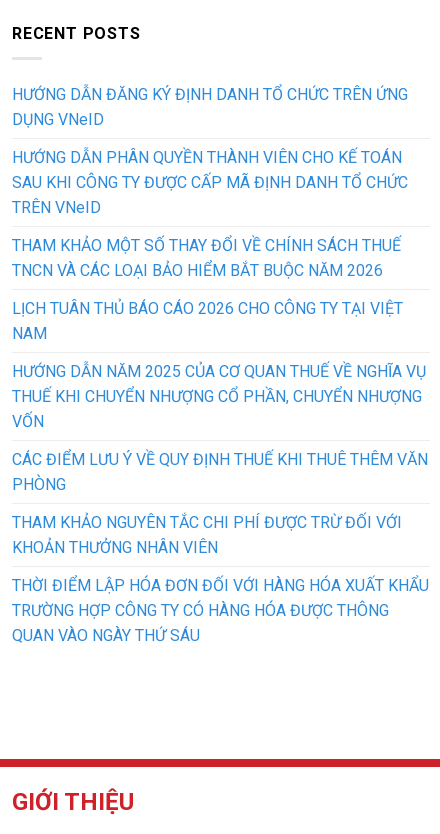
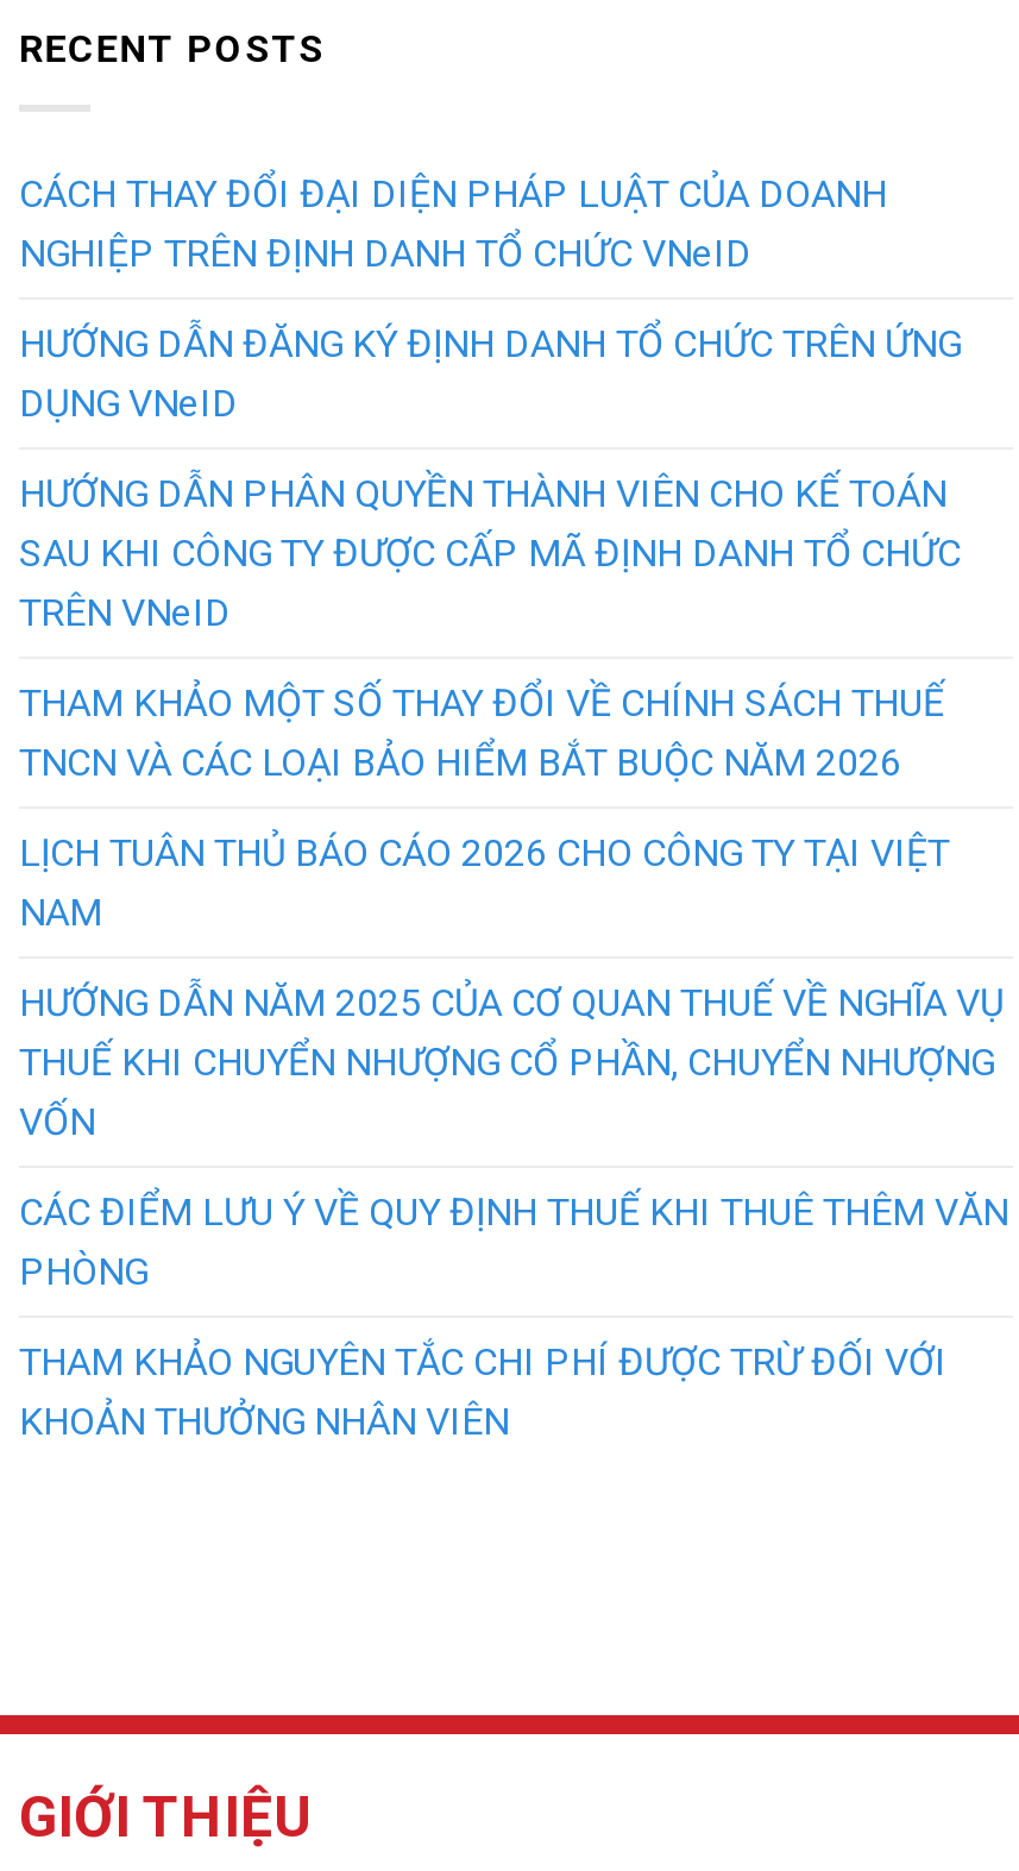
+ CÁCH THAY ĐỔI ĐẠI DIỆN PHÁP LUẬT CỦA DOANH
+ NGHIỆP TRÊN ĐỊNH DANH TỔ CHỨC VNeID

moved down: HƯỚNG DẪN ĐĂNG KÝ ĐỊNH DANH TỔ CHỨC TRÊN ỨNG | DỤNG VNeID | HƯỚNG DẪN PHÂN QUYỀN THÀNH VIÊN CHO KẾ TOÁN | ... | THAM KHẢO NGUYÊN TẮC CHI PHÍ ĐƯỢC TRỪ ĐỐI VỚI | KHOẢN THƯỞNG NHÂN VIÊN

- THỜI ĐIỂM LẬP HÓA ĐƠN ĐỐI VỚI HÀNG HÓA XUẤT KHẨU
- TRƯỜNG HỢP CÔNG TY CÓ HÀNG HÓA ĐƯỢC THÔNG
- QUAN VÀO NGÀY THỨ SÁU
